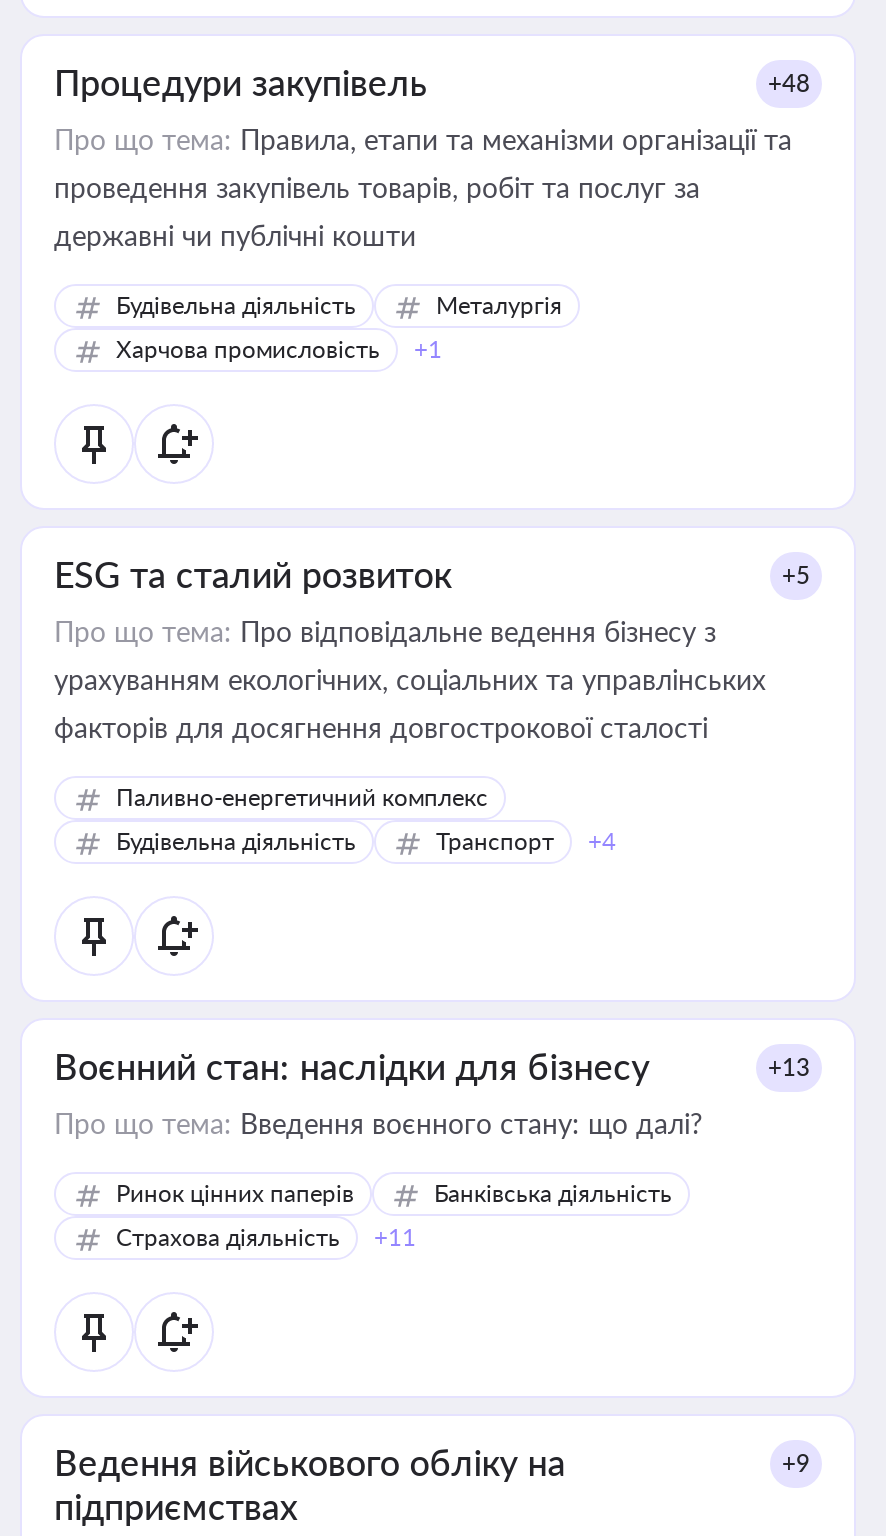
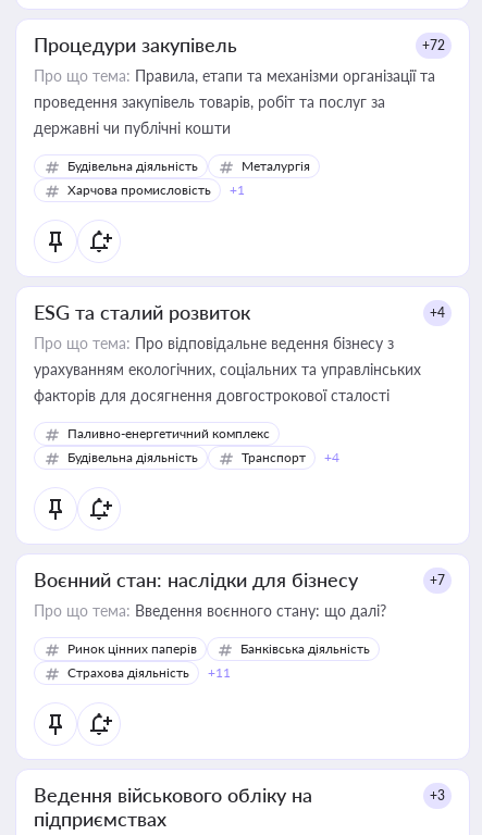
- +48
+ +72

- +5
+ +4

- +13
+ +7

- +9
+ +3
